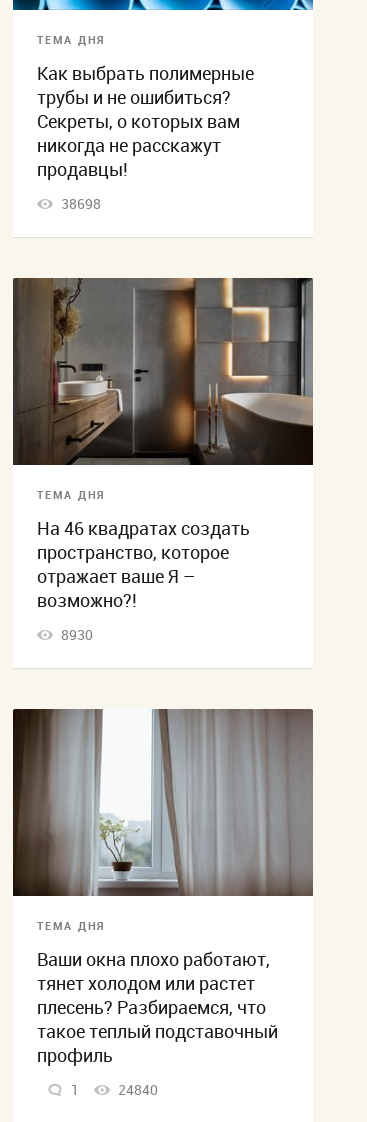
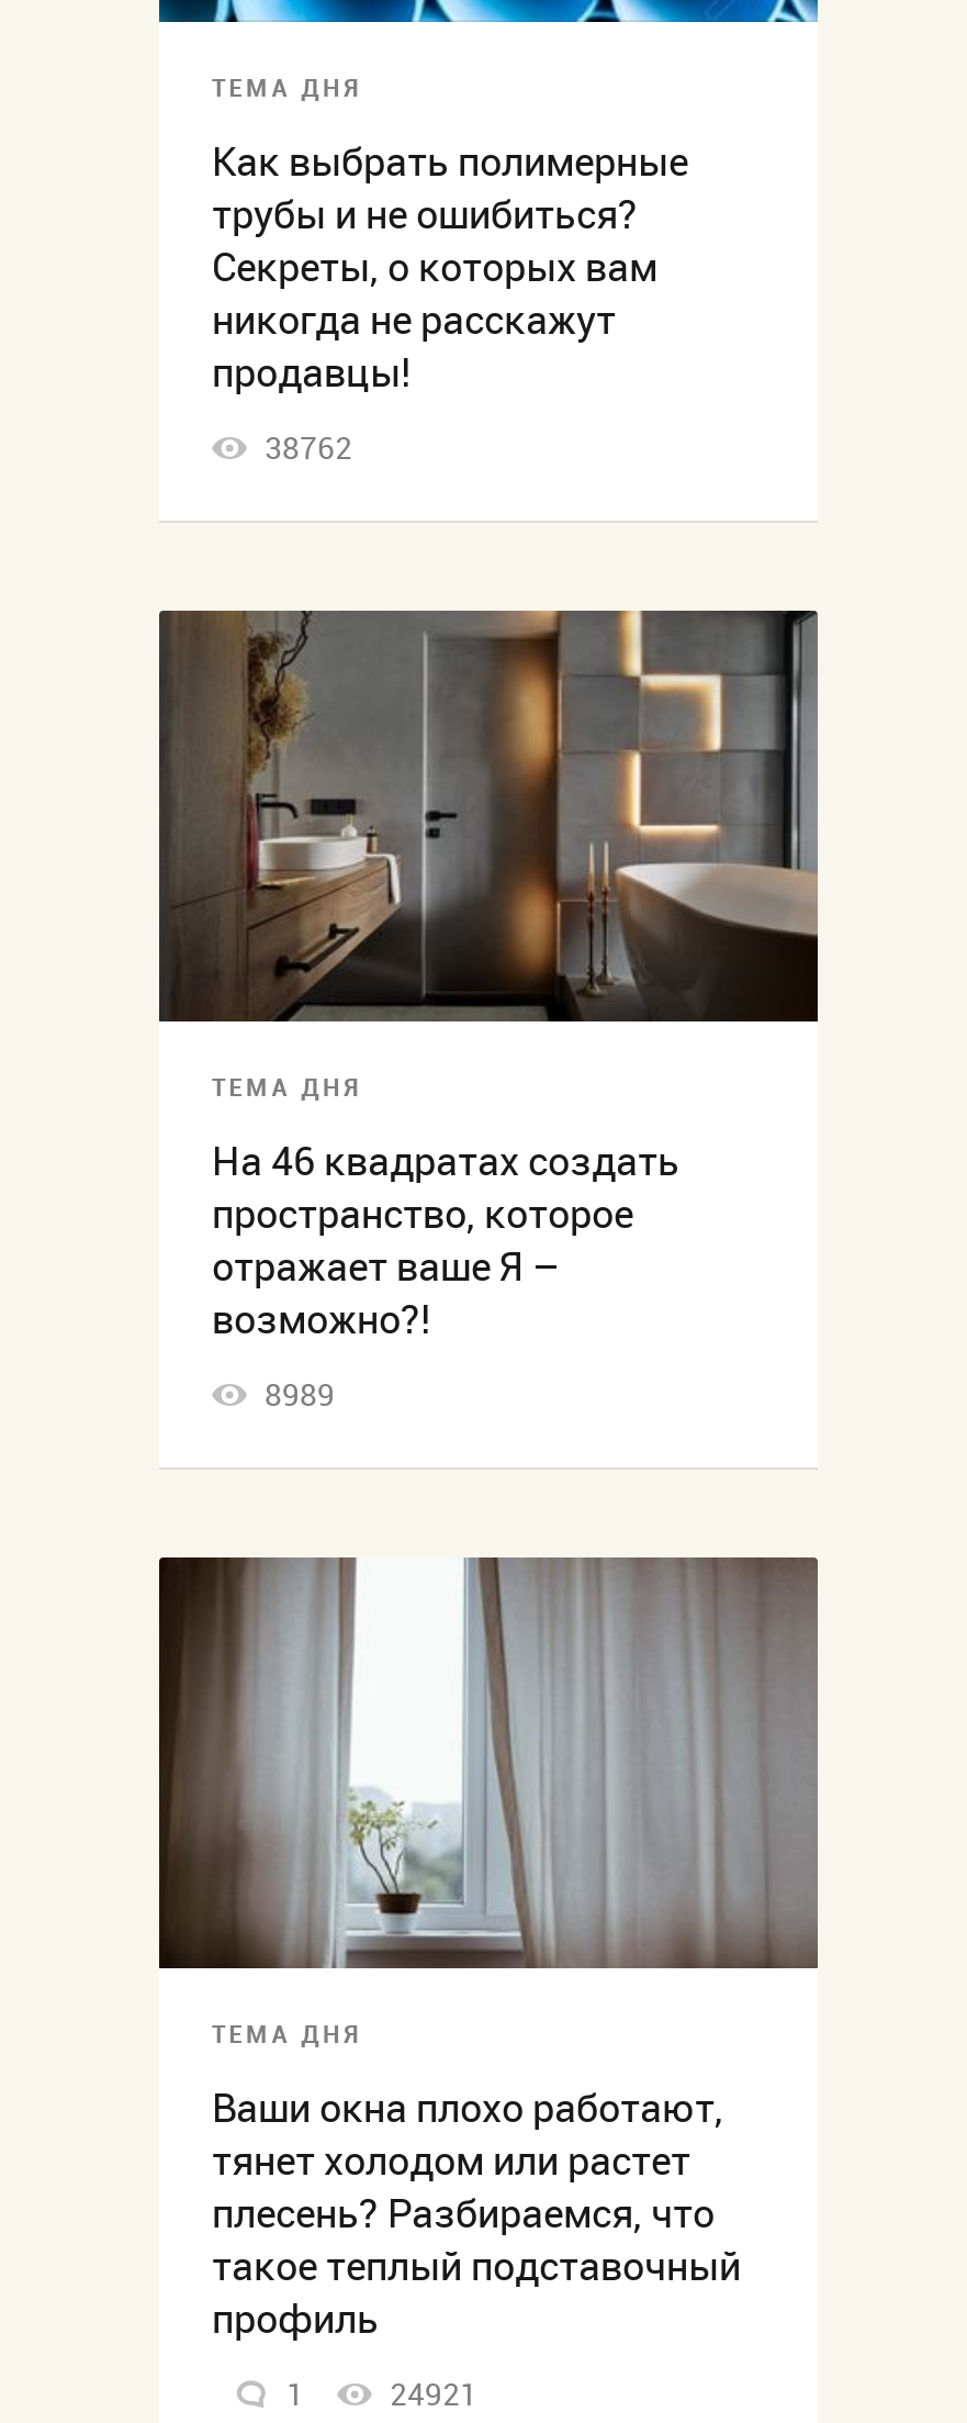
- 38698
+ 38762

- 8930
+ 8989

- 24840
+ 24921
